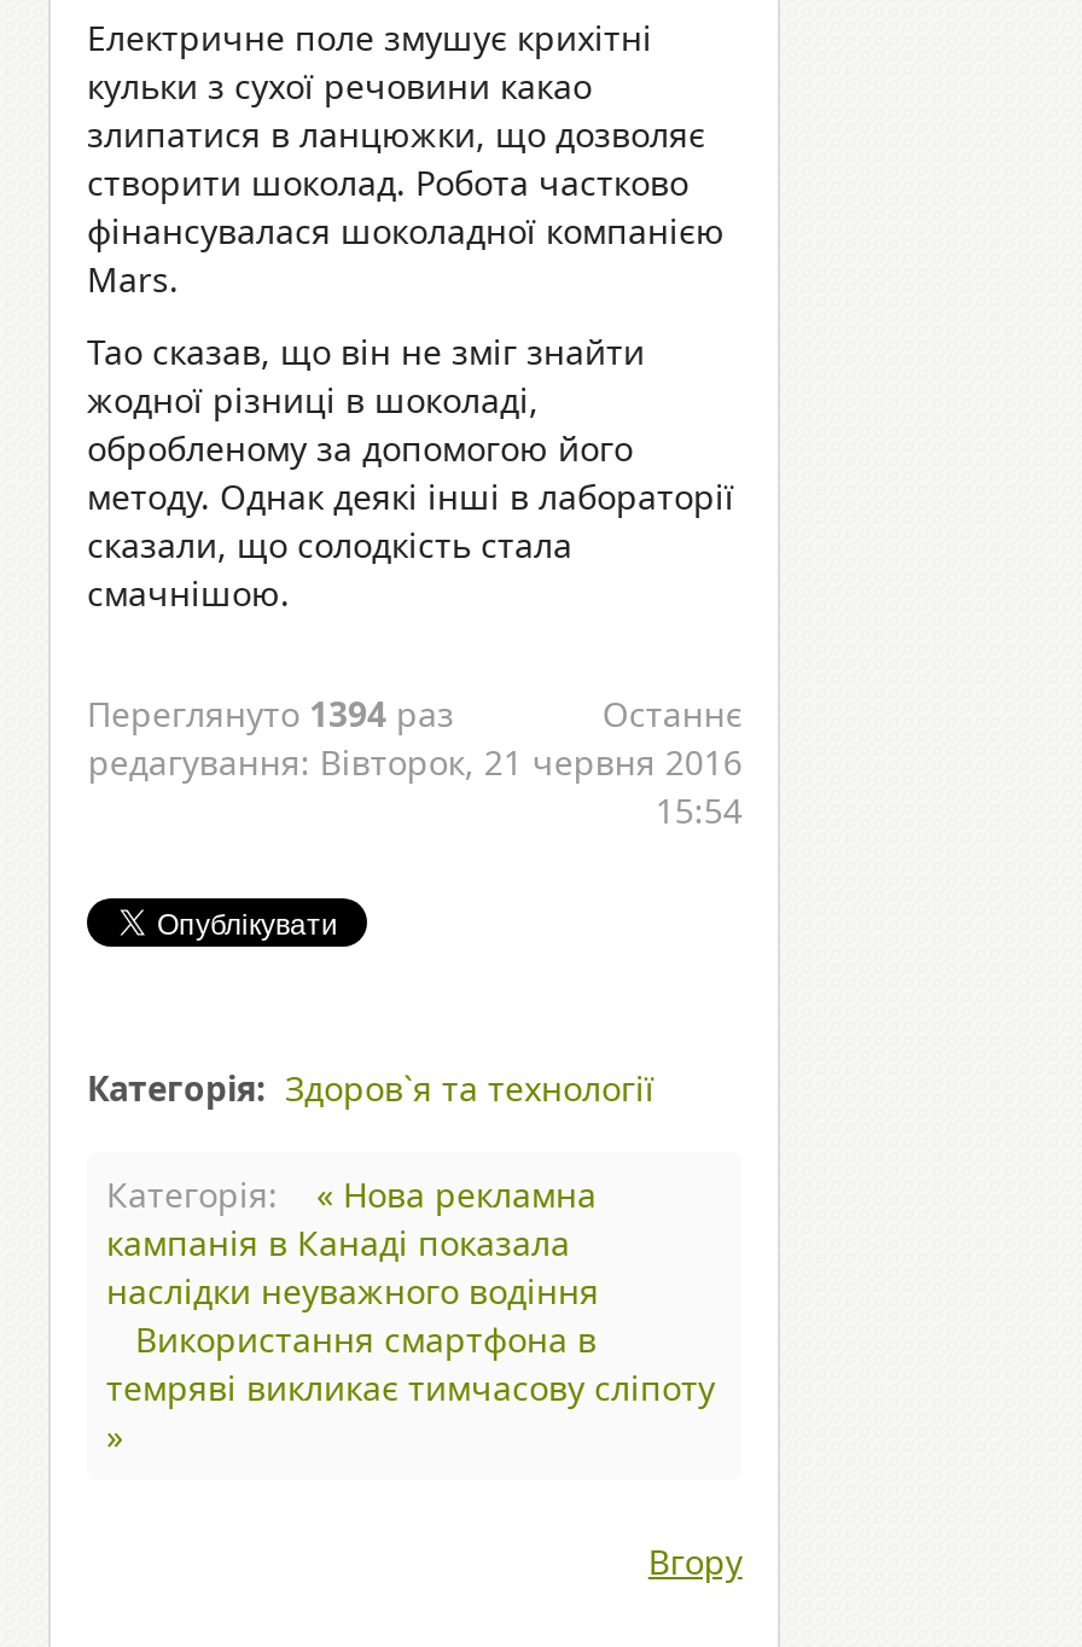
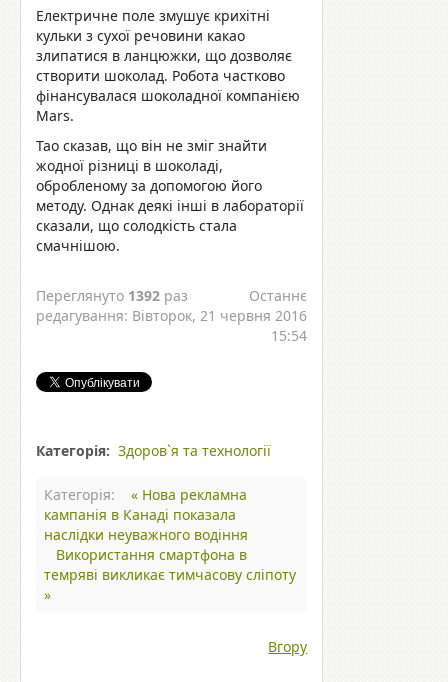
- Переглянуто 1394 раз
+ Переглянуто 1392 раз
